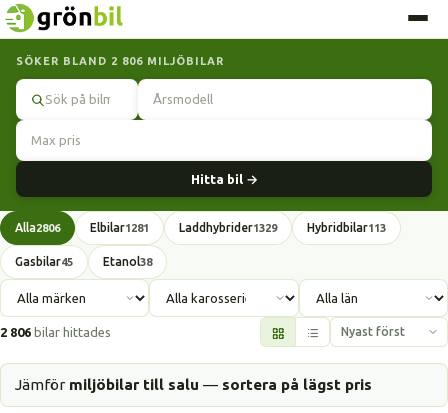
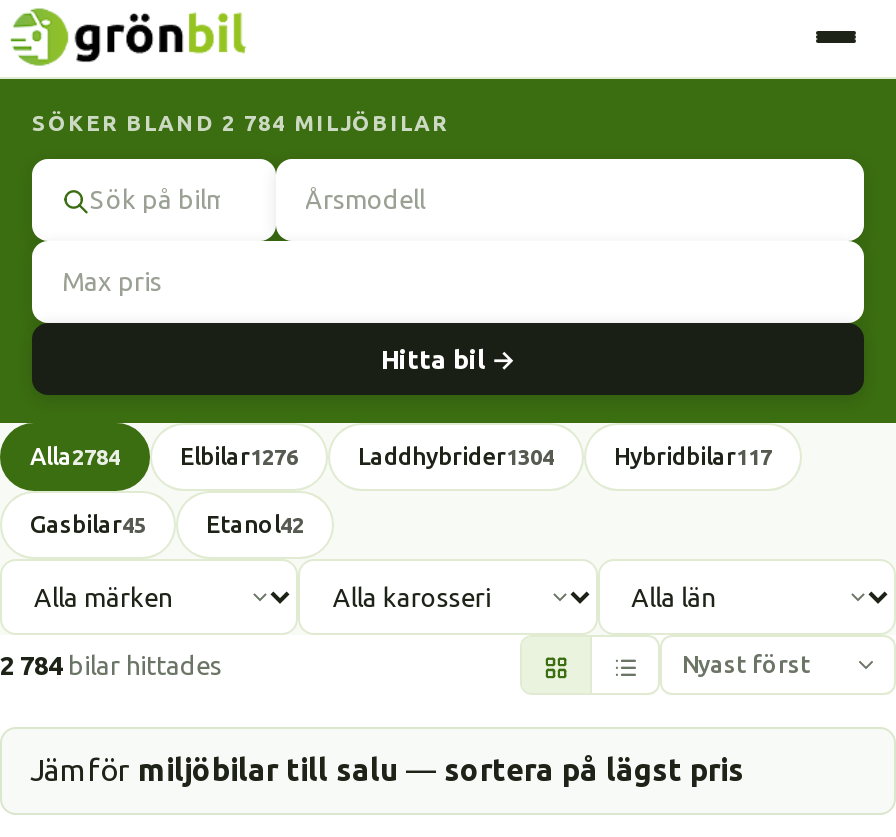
- SÖKER BLAND 2 806 MILJÖBILAR
+ SÖKER BLAND 2 784 MILJÖBILAR

- Alla2806
+ Alla2784

- Elbilar1281
+ Elbilar1276

- Laddhybrider1329
+ Laddhybrider1304

- Hybridbilar113
+ Hybridbilar117

- Etanol 38
+ Etanol 42

- 2 806 bilar hittades
+ 2 784 bilar hittades
